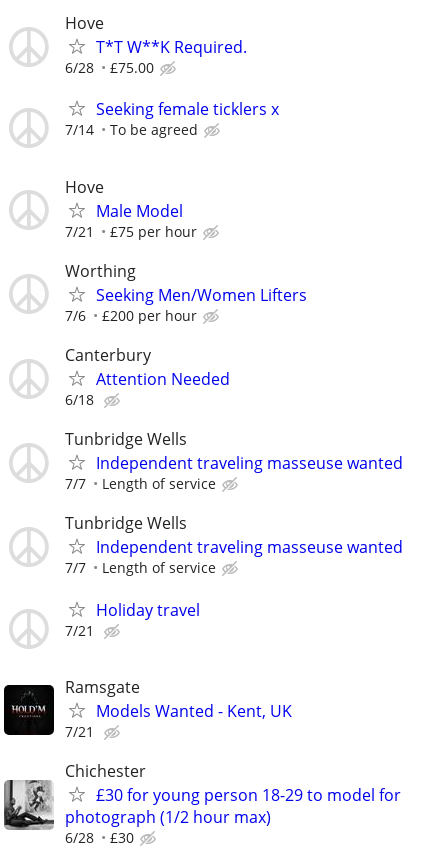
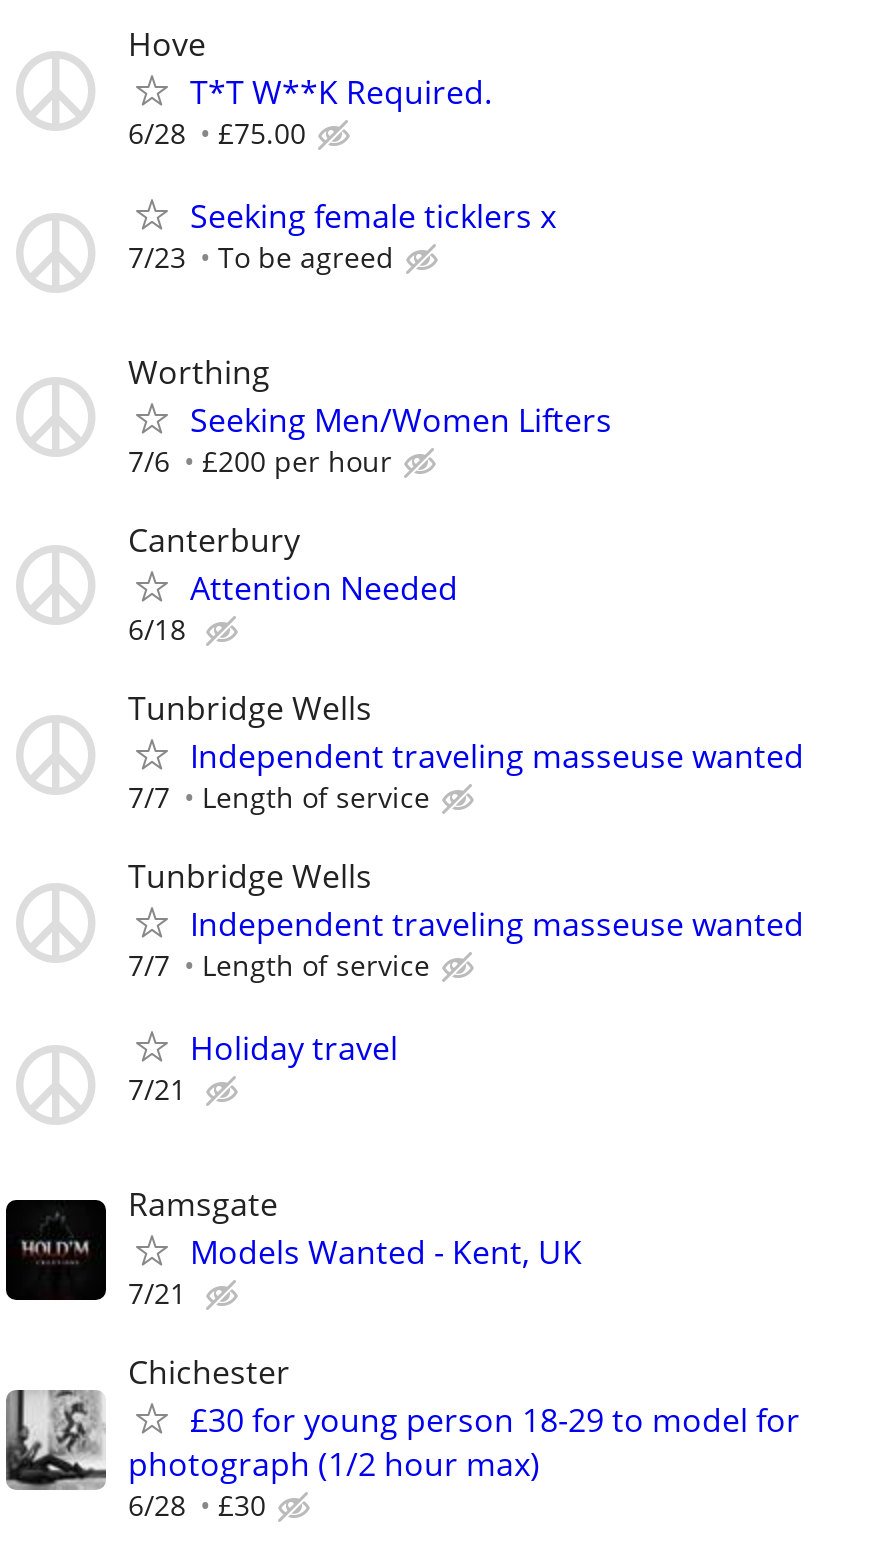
- 7/14 To be agreed
+ 7/23 To be agreed

- Hove
- Male Model
- 7/21
- £75 per hour
